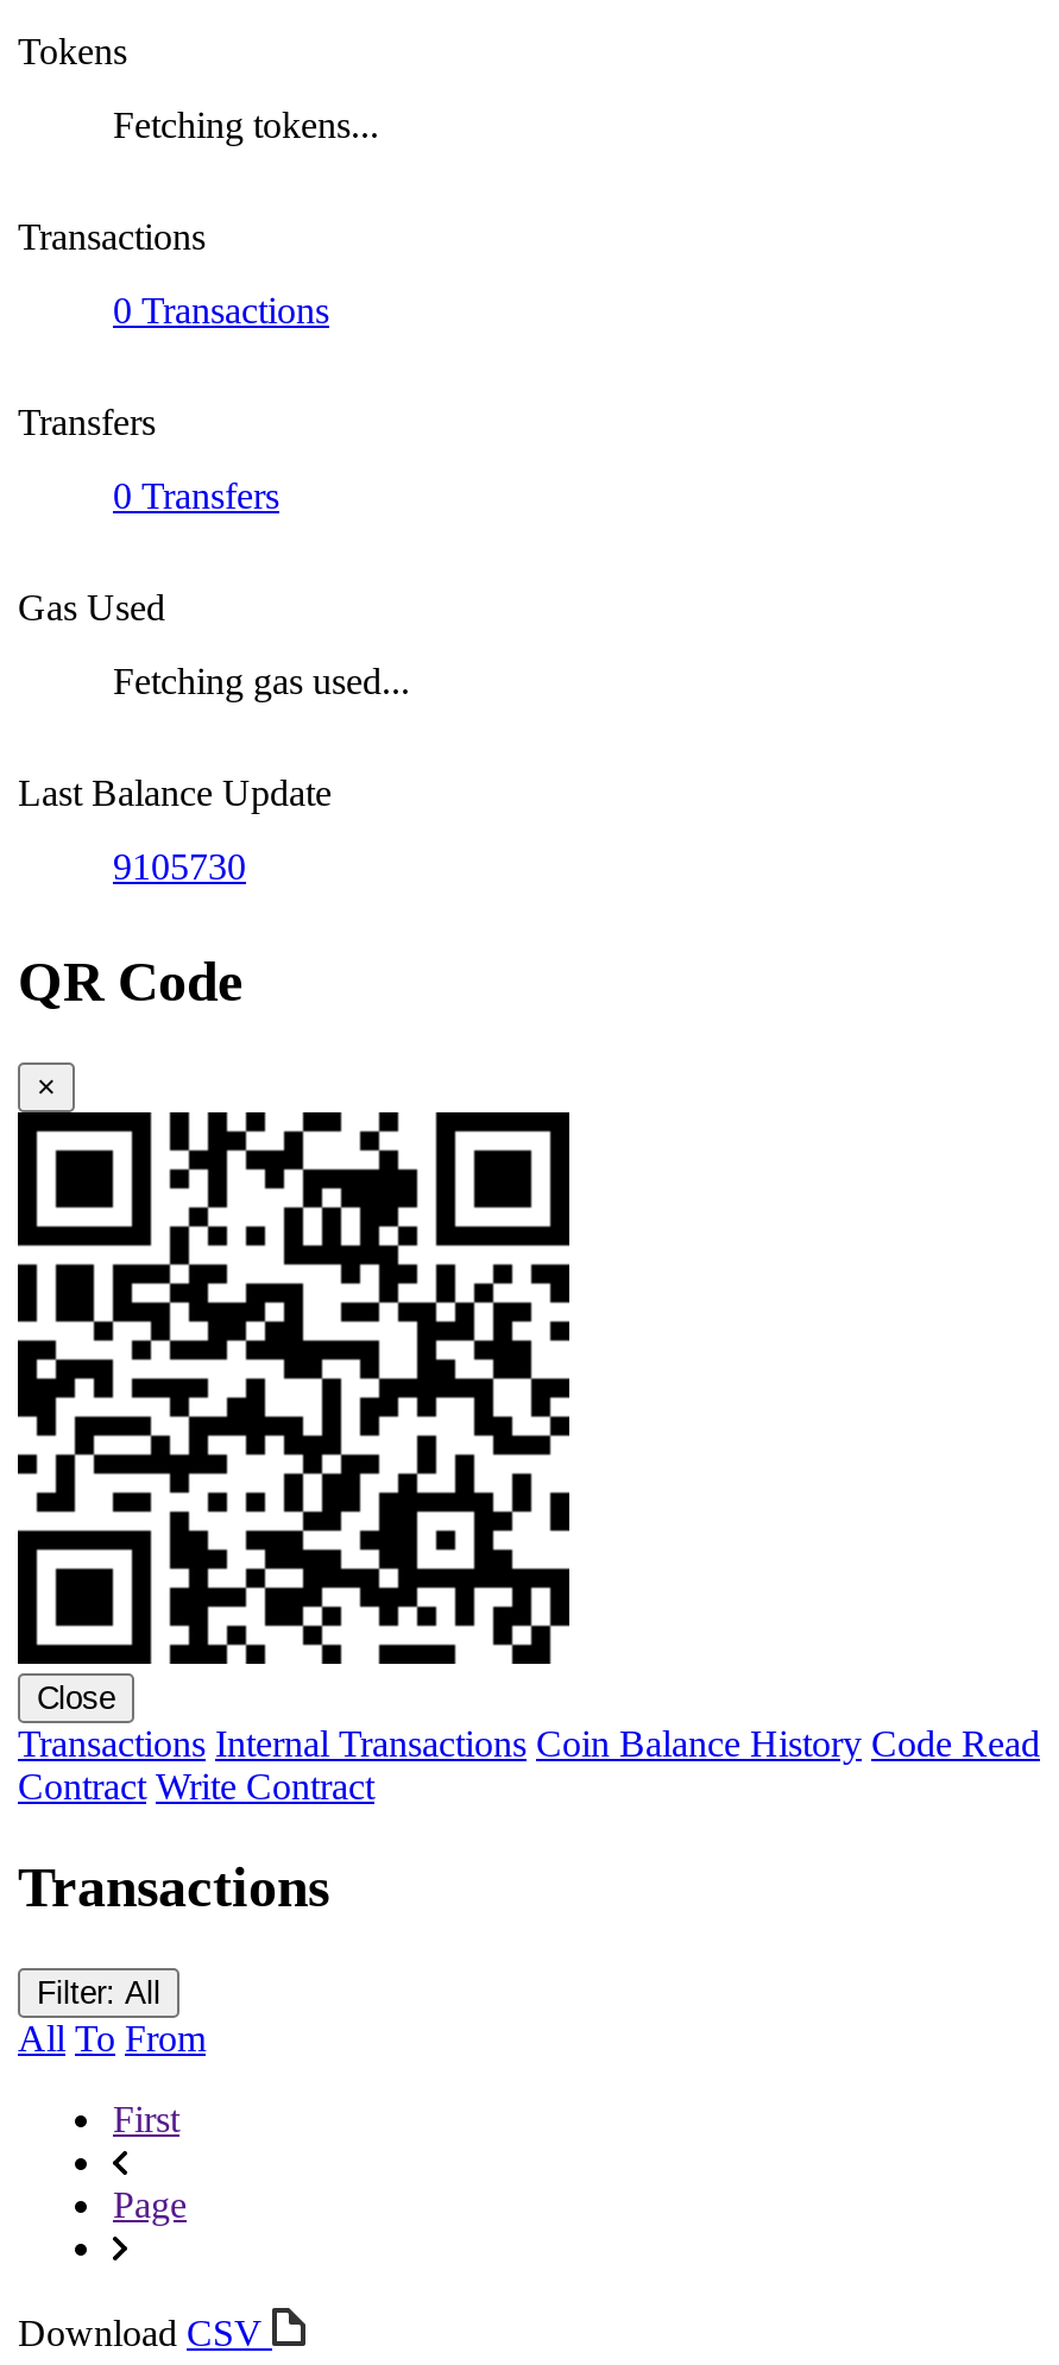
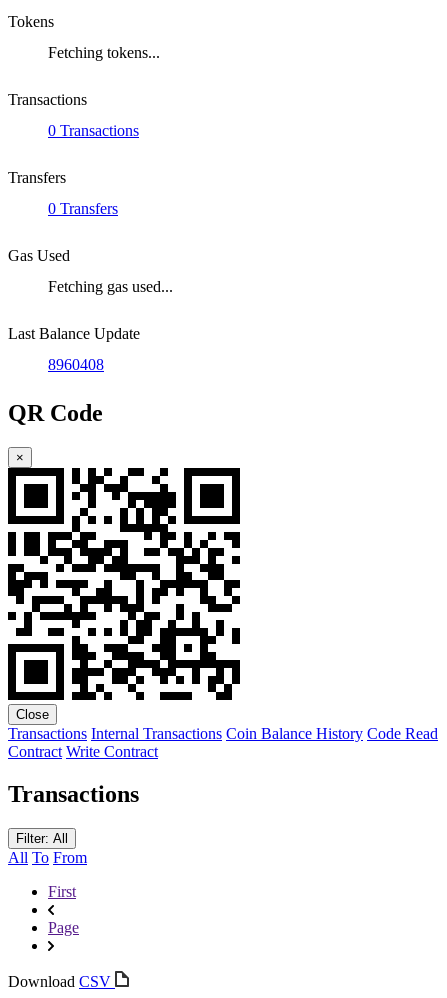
- 9105730
+ 8960408
